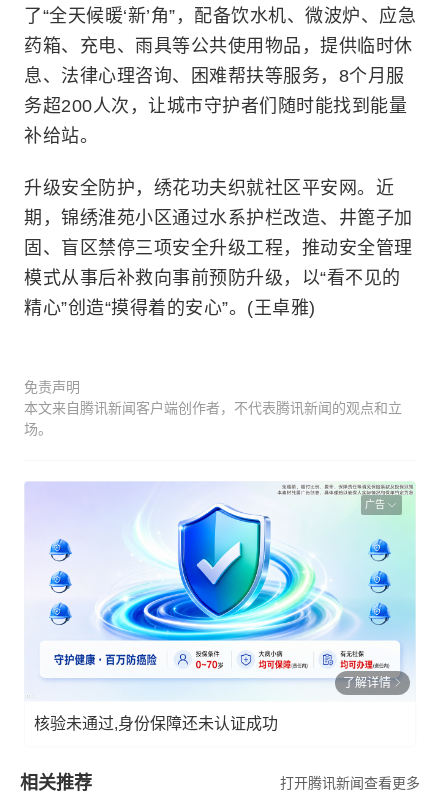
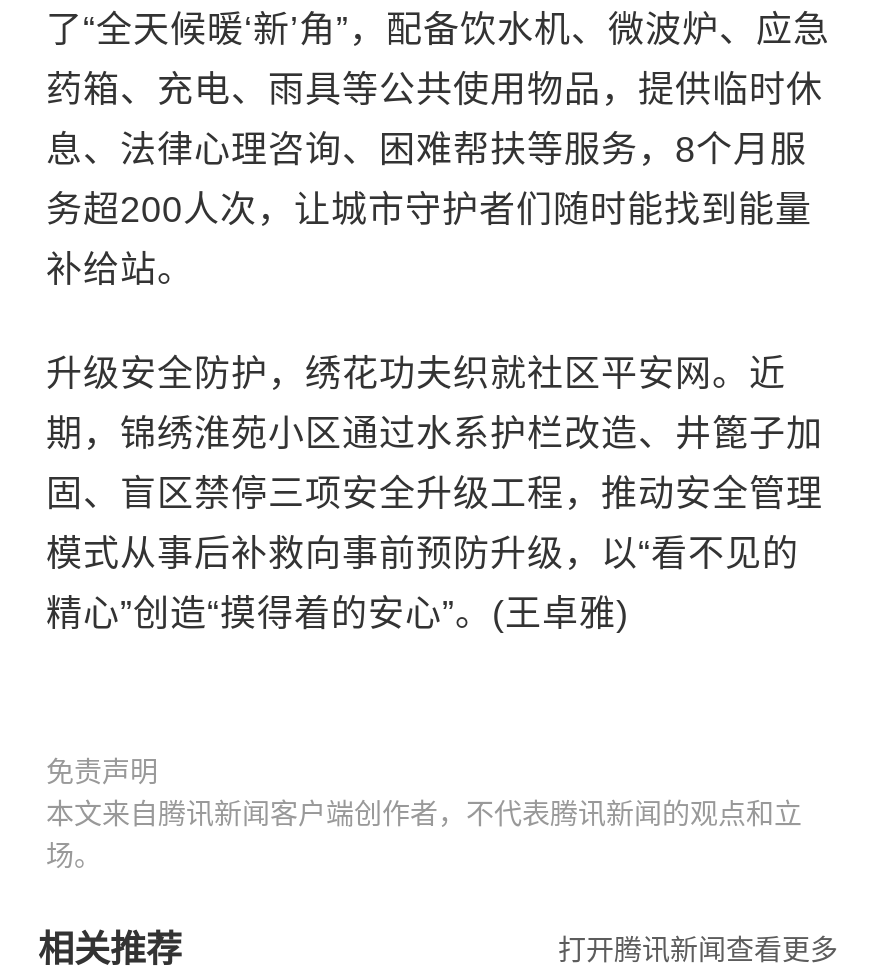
- [image]
- 广告

- 了解详情
- 核验未通过,身份保障还未认证成功
